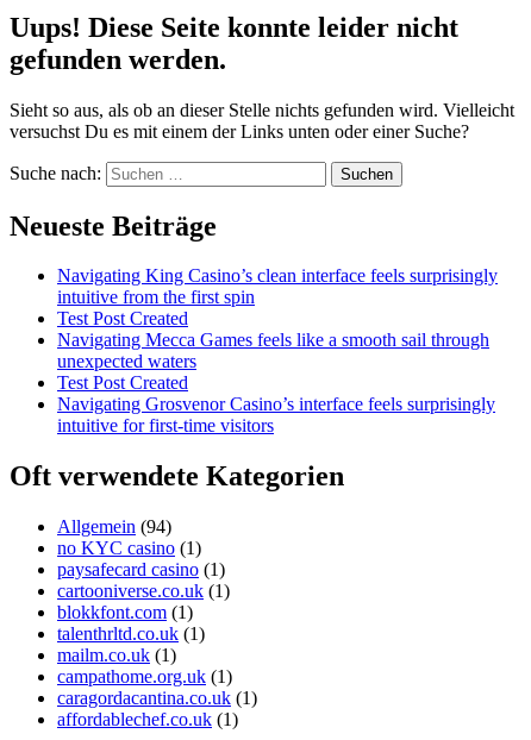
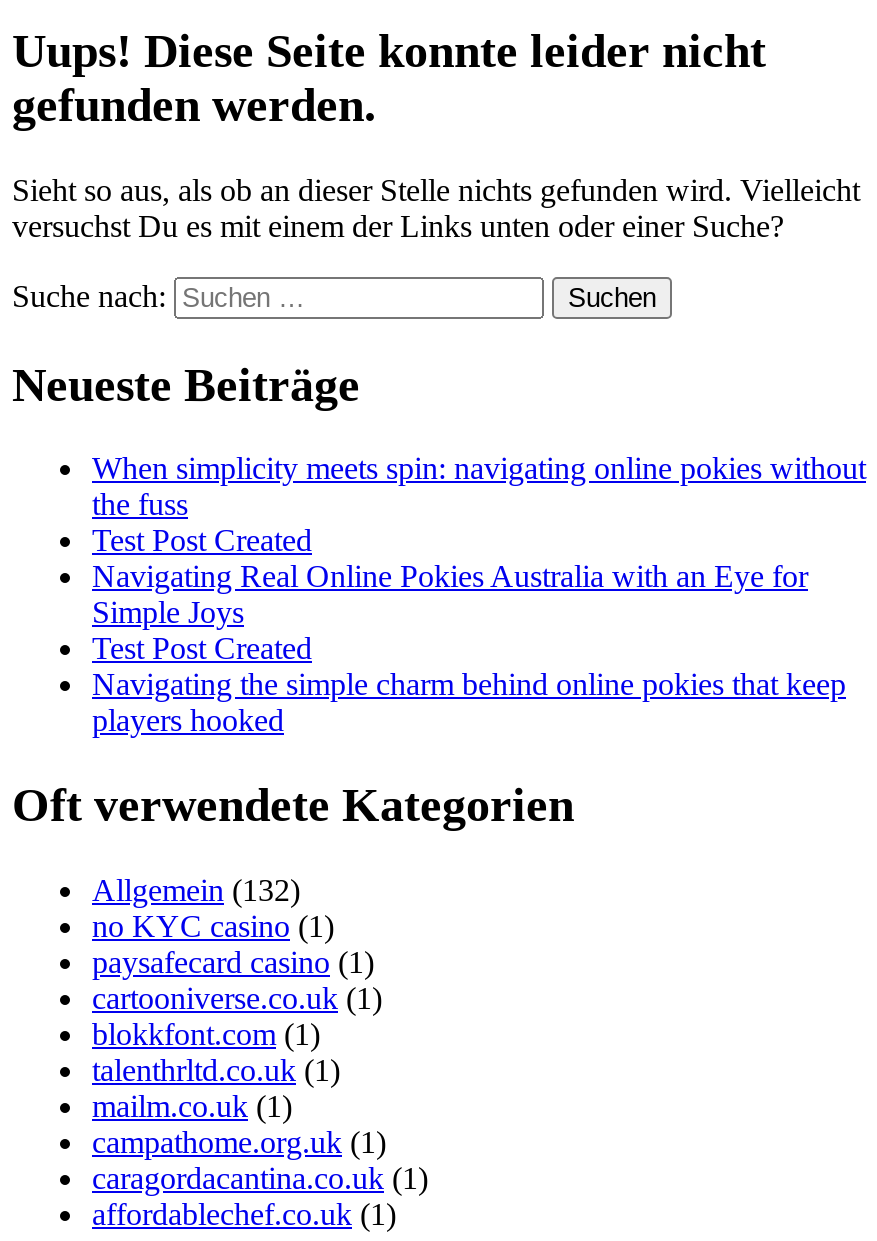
- Navigating King Casino’s clean interface feels surprisingly
- intuitive from the first spin
+ When simplicity meets spin: navigating online pokies without
+ the fuss

- Navigating Mecca Games feels like a smooth sail through
- unexpected waters
+ Navigating Real Online Pokies Australia with an Eye for
+ Simple Joys

- Navigating Grosvenor Casino’s interface feels surprisingly
- intuitive for first-time visitors
+ Navigating the simple charm behind online pokies that keep
+ players hooked

- Allgemein (94)
+ Allgemein (132)
